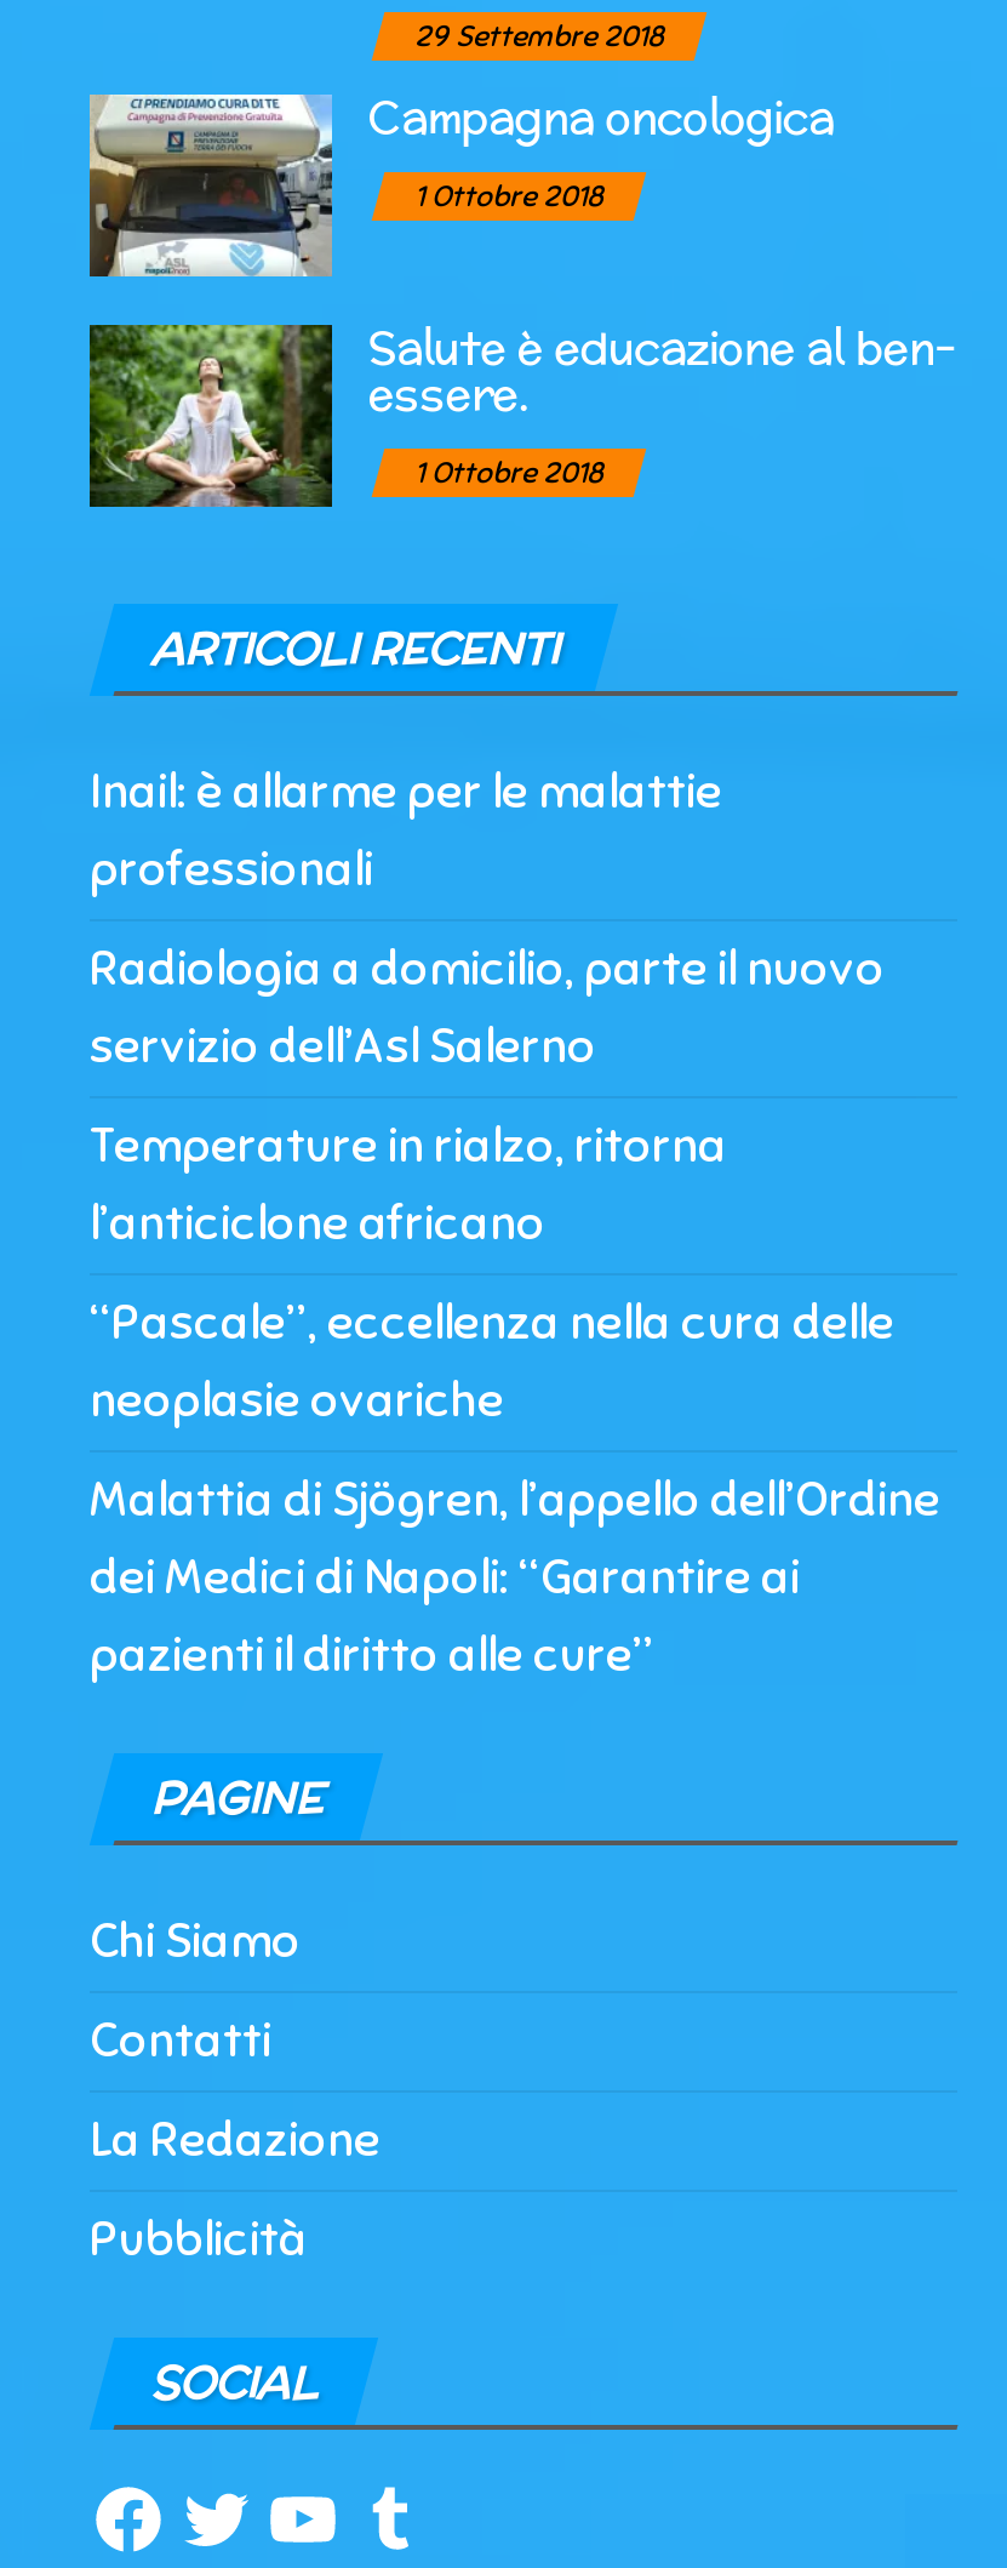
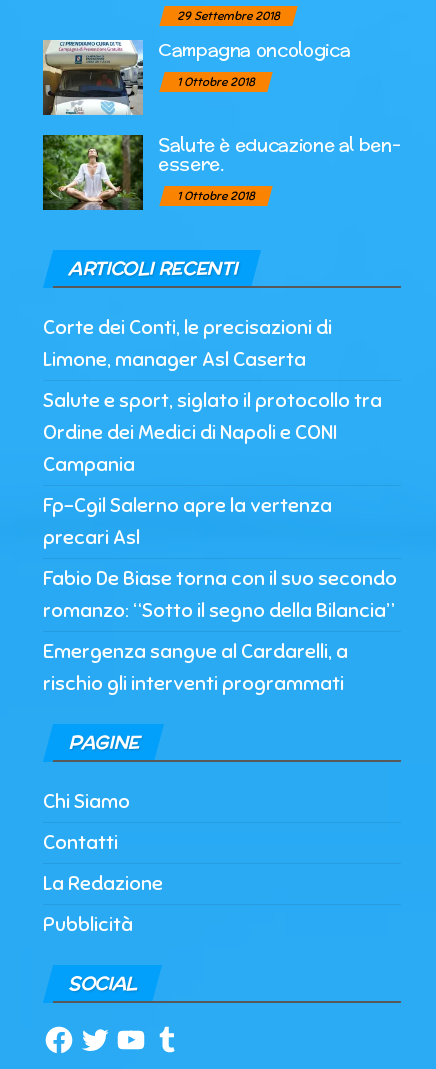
- Inail: è allarme per le malattie
- professionali
+ Corte dei Conti, le precisazioni di
+ Limone, manager Asl Caserta

- Radiologia a domicilio, parte il nuovo
- servizio dell’Asl Salerno
+ Salute e sport, siglato il protocollo tra
+ Ordine dei Medici di Napoli e CONI
+ Campania

- Temperature in rialzo, ritorna
- l’anticiclone africano
+ Fp-Cgil Salerno apre la vertenza
+ precari Asl

- “Pascale”, eccellenza nella cura delle
- neoplasie ovariche
+ Fabio De Biase torna con il suo secondo
+ romanzo: “Sotto il segno della Bilancia”

- Malattia di Sjögren, l’appello dell’Ordine
- dei Medici di Napoli: “Garantire ai
- pazienti il diritto alle cure”
+ Emergenza sangue al Cardarelli, a
+ rischio gli interventi programmati
